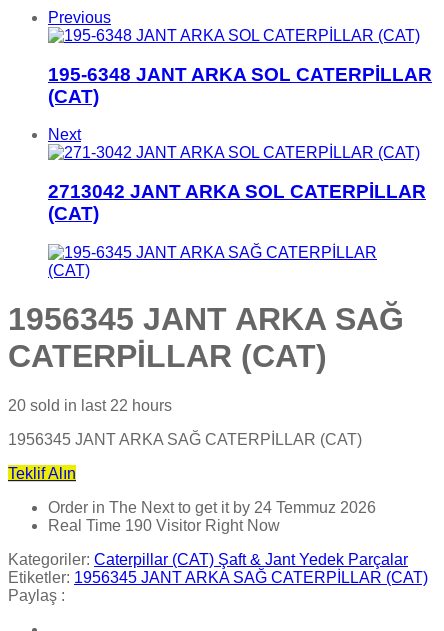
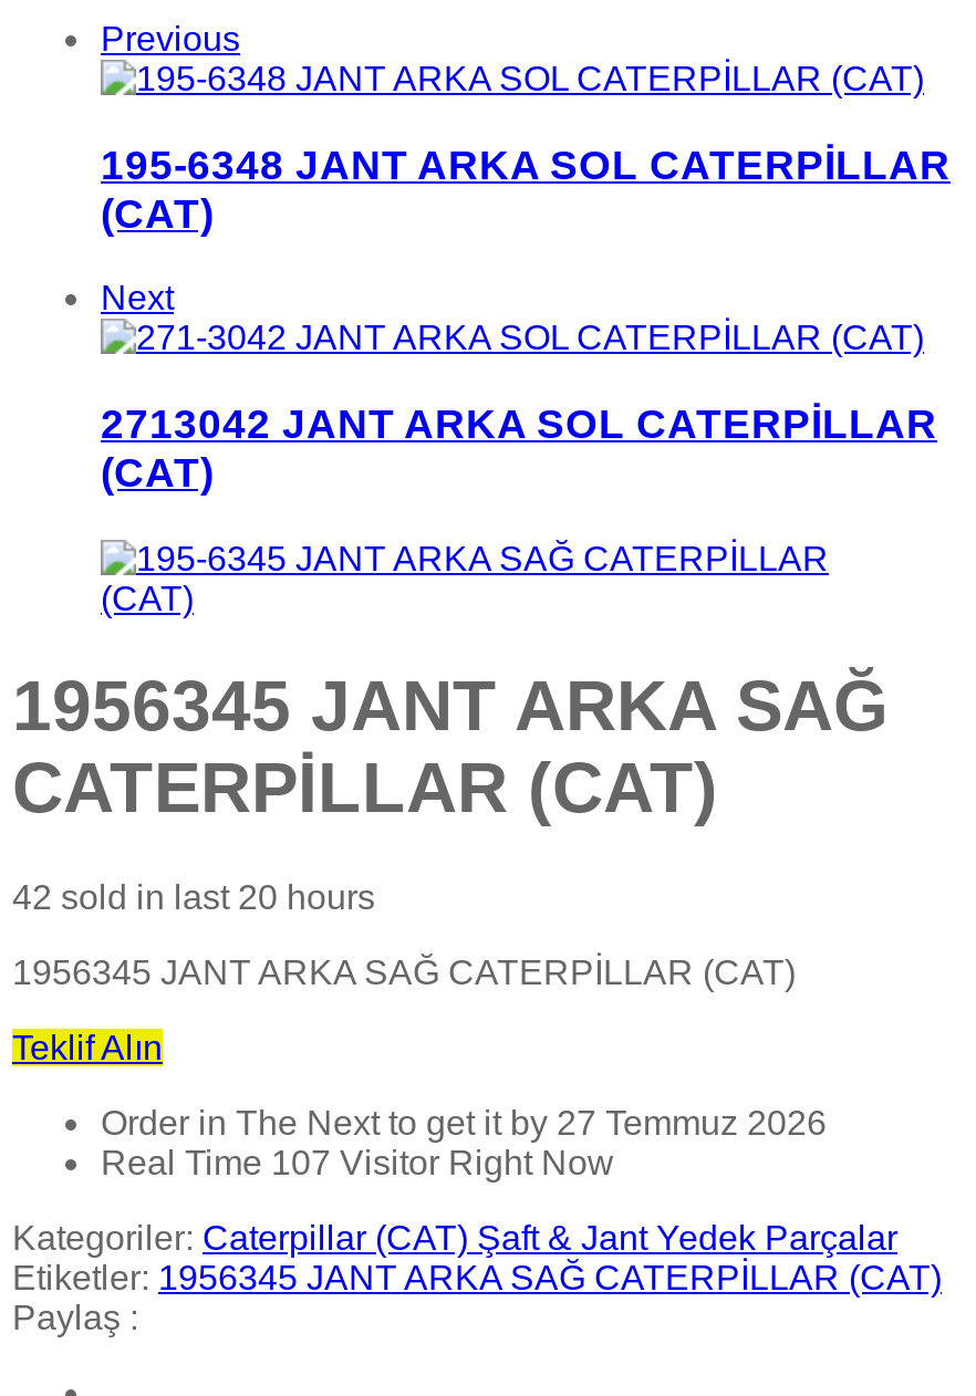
- 20 sold in last 22 hours
+ 42 sold in last 20 hours

- Order in The Next to get it by 24 Temmuz 2026
+ Order in The Next to get it by 27 Temmuz 2026

- Real Time 190 Visitor Right Now
+ Real Time 107 Visitor Right Now
